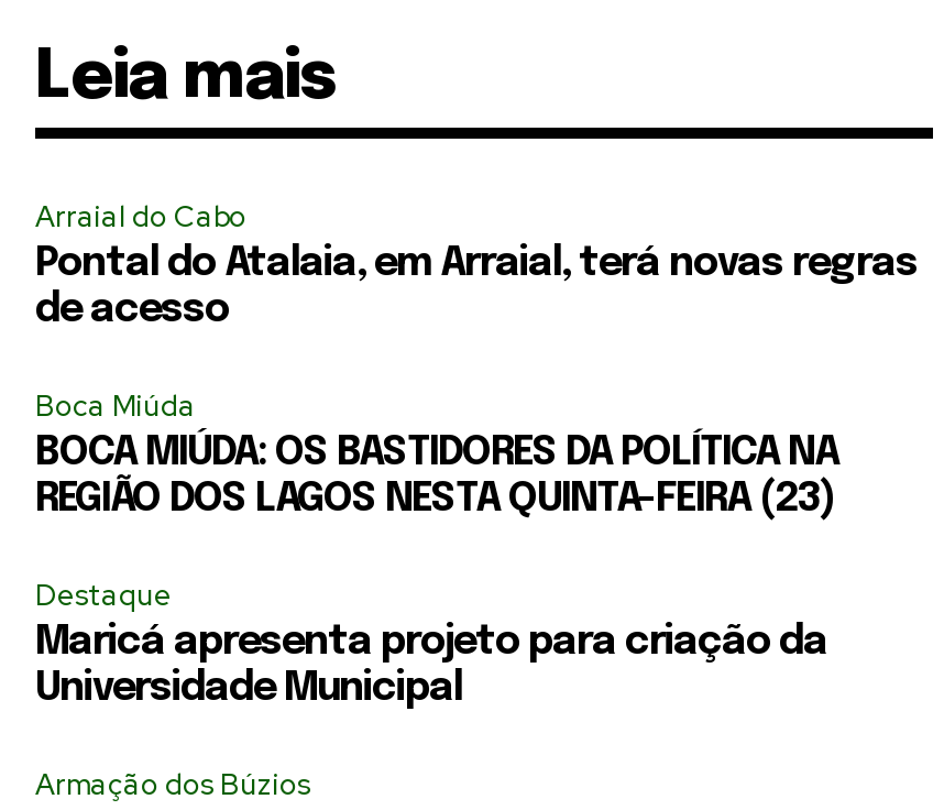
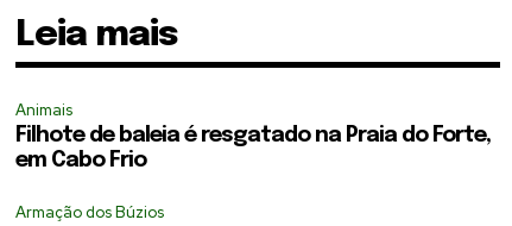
- Arraial do Cabo
- Pontal do Atalaia, em Arraial, terá novas regras
- de acesso
- Boca Miúda
- BOCA MIÚDA: OS BASTIDORES DA POLÍTICA NA
- REGIÃO DOS LAGOS NESTA QUINTA-FEIRA (23)
- Destaque
- Maricá apresenta projeto para criação da
- Universidade Municipal
+ Animais
+ Filhote de baleia é resgatado na Praia do Forte,
+ em Cabo Frio
